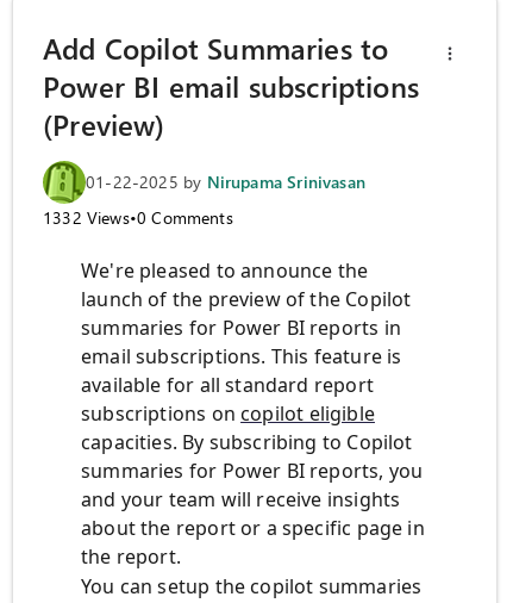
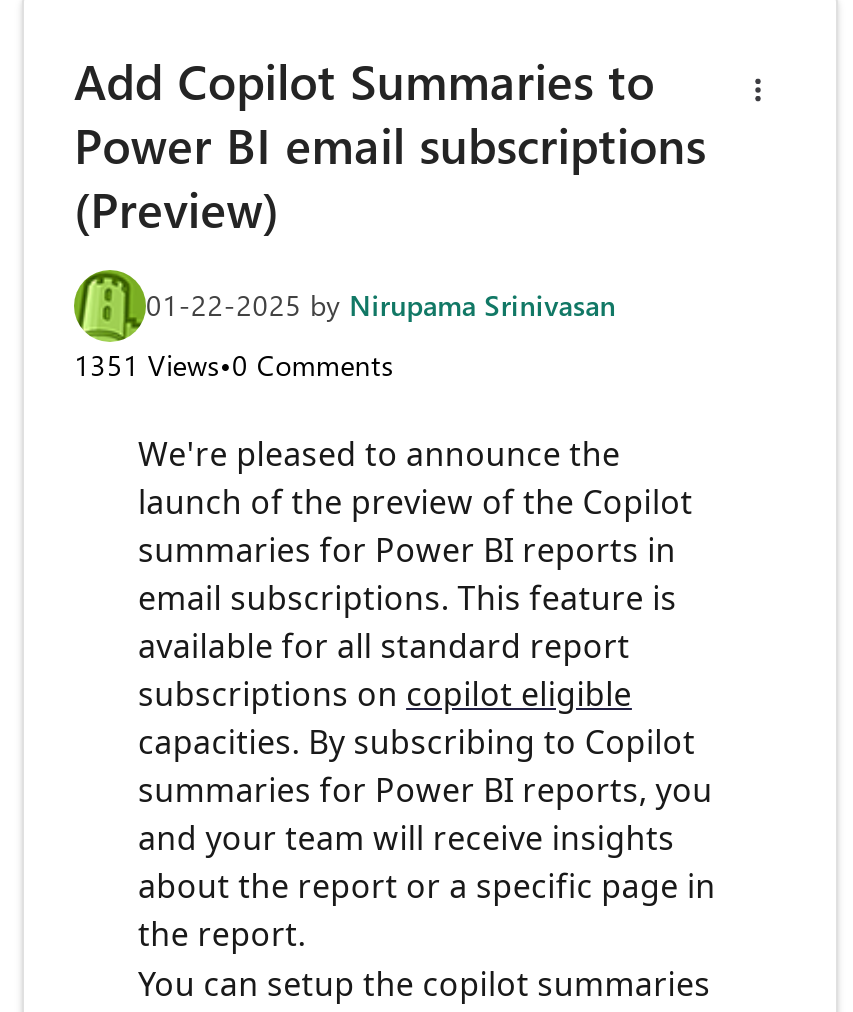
- 1332 Views•0 Comments
+ 1351 Views•0 Comments
